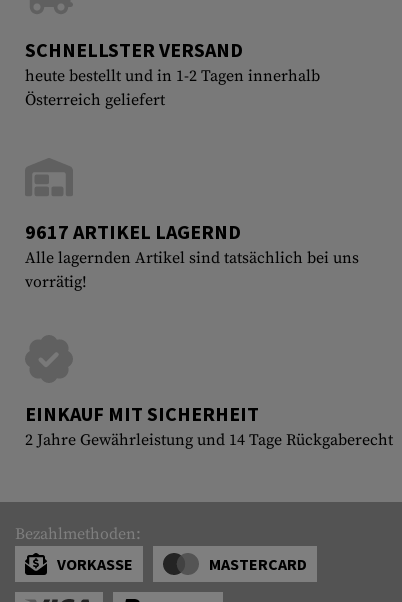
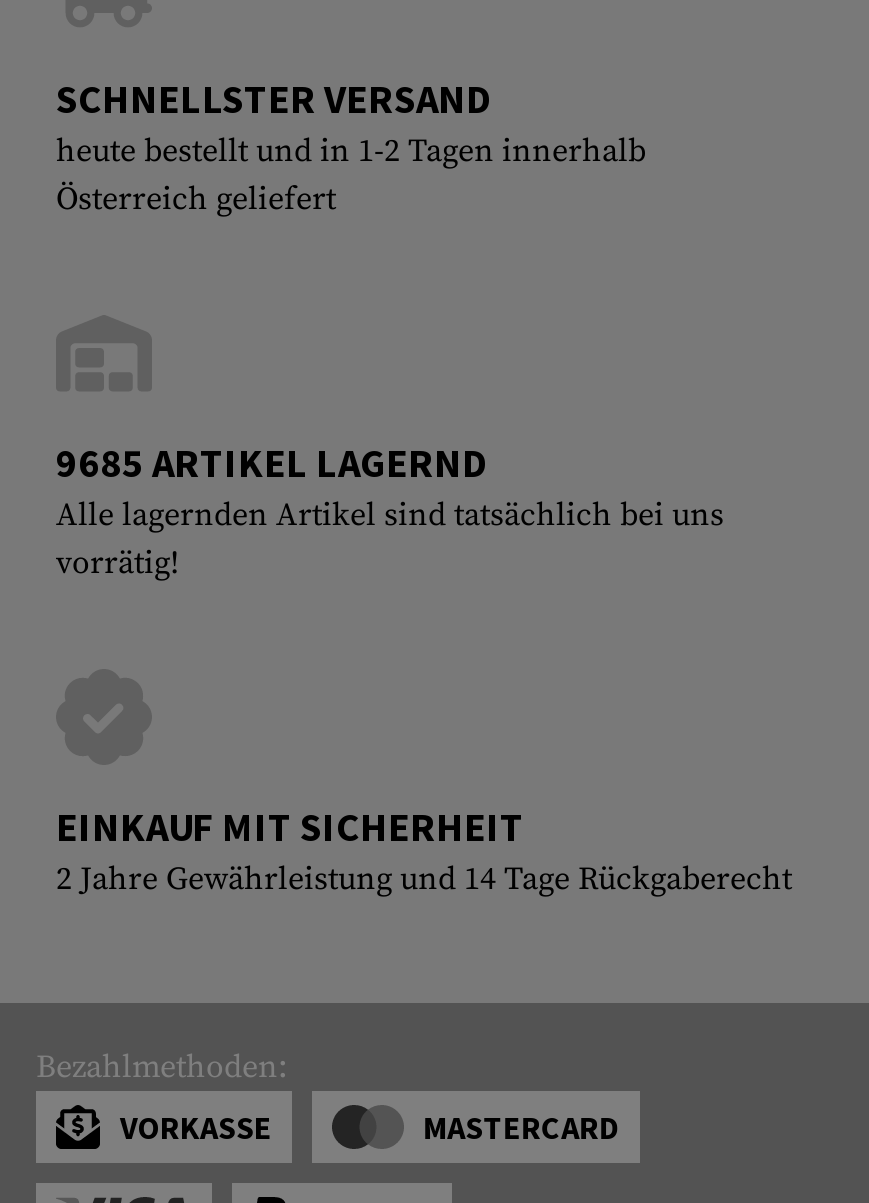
- 9617 ARTIKEL LAGERND
+ 9685 ARTIKEL LAGERND
